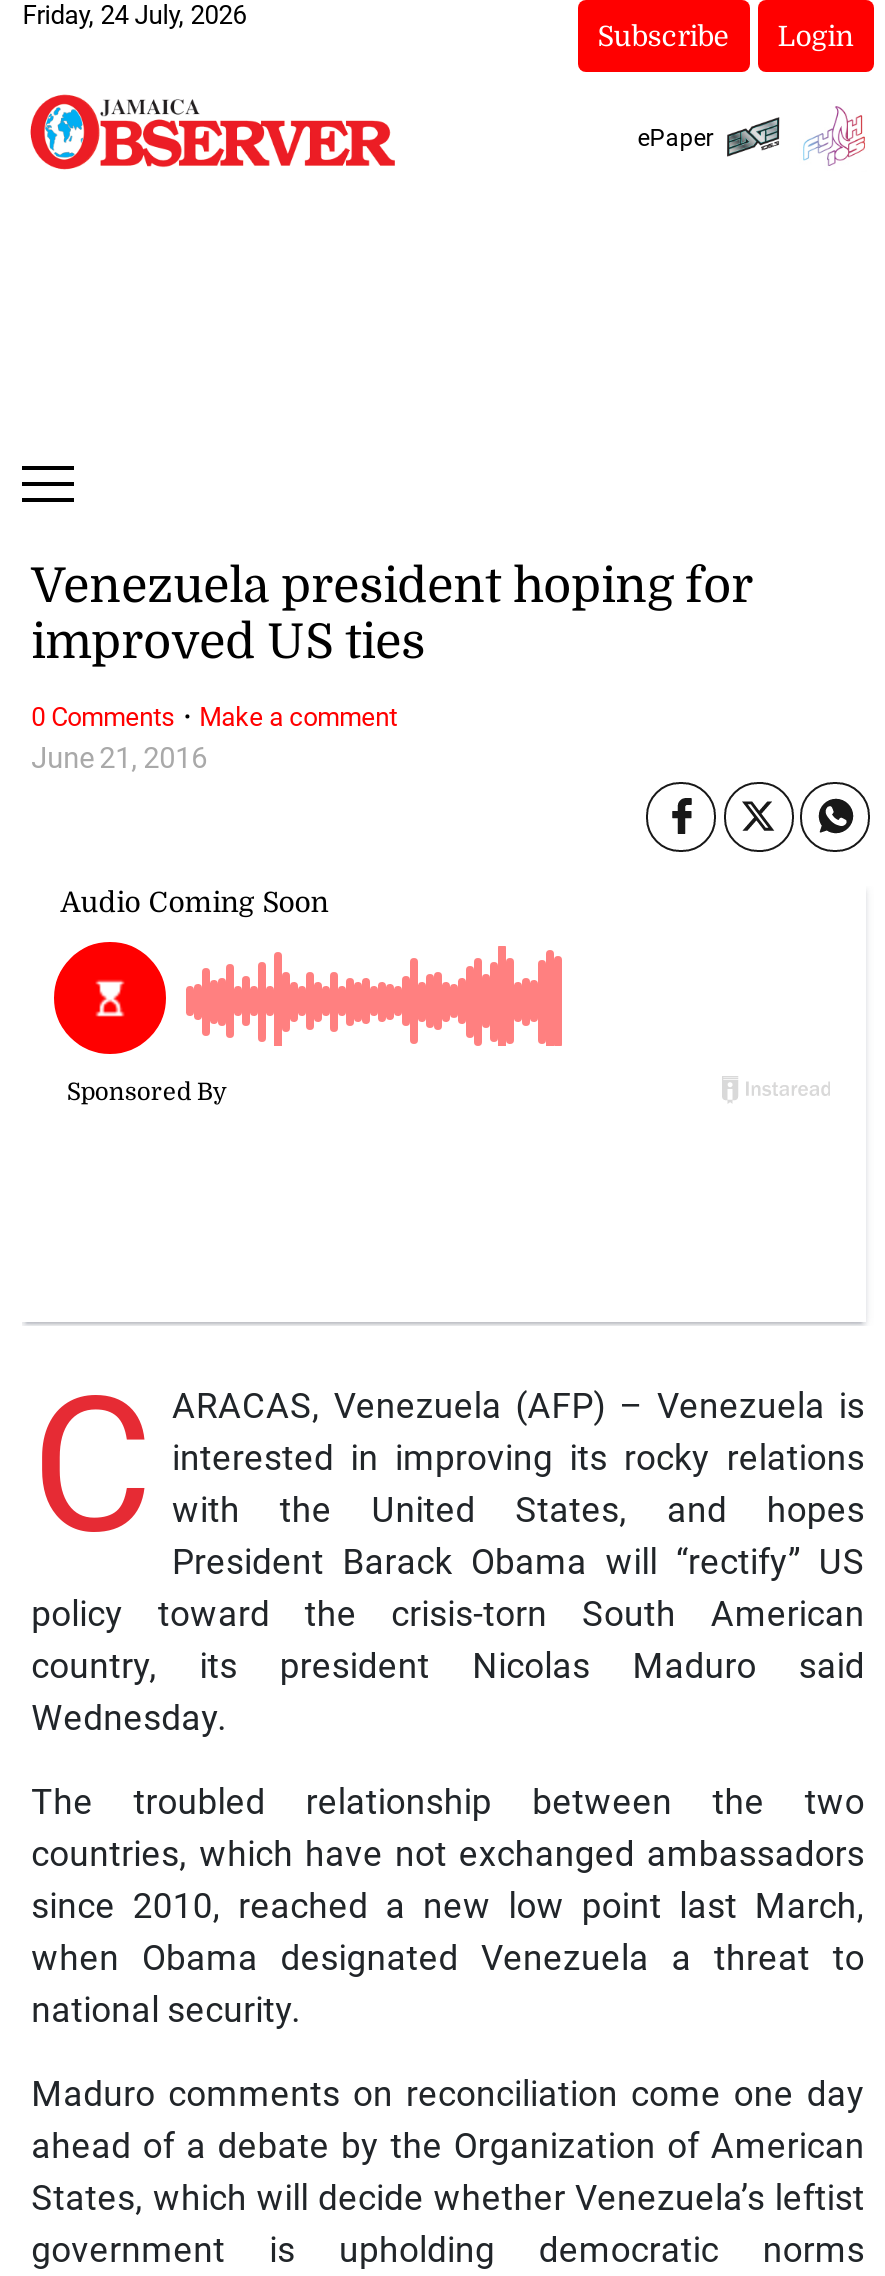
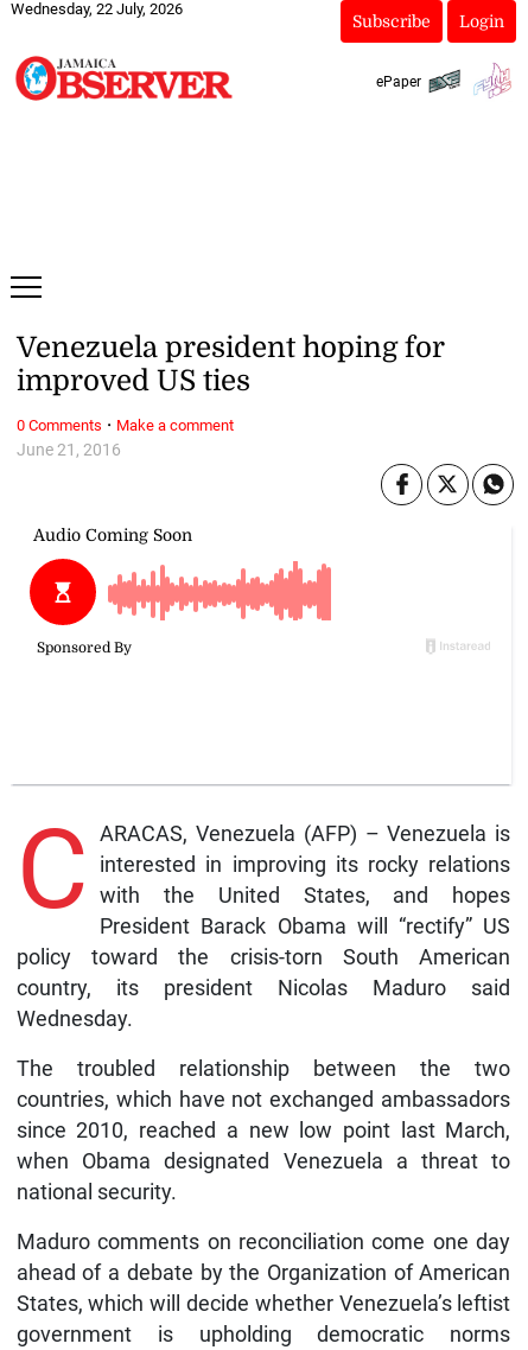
- Friday, 24 July, 2026
+ Wednesday, 22 July, 2026
